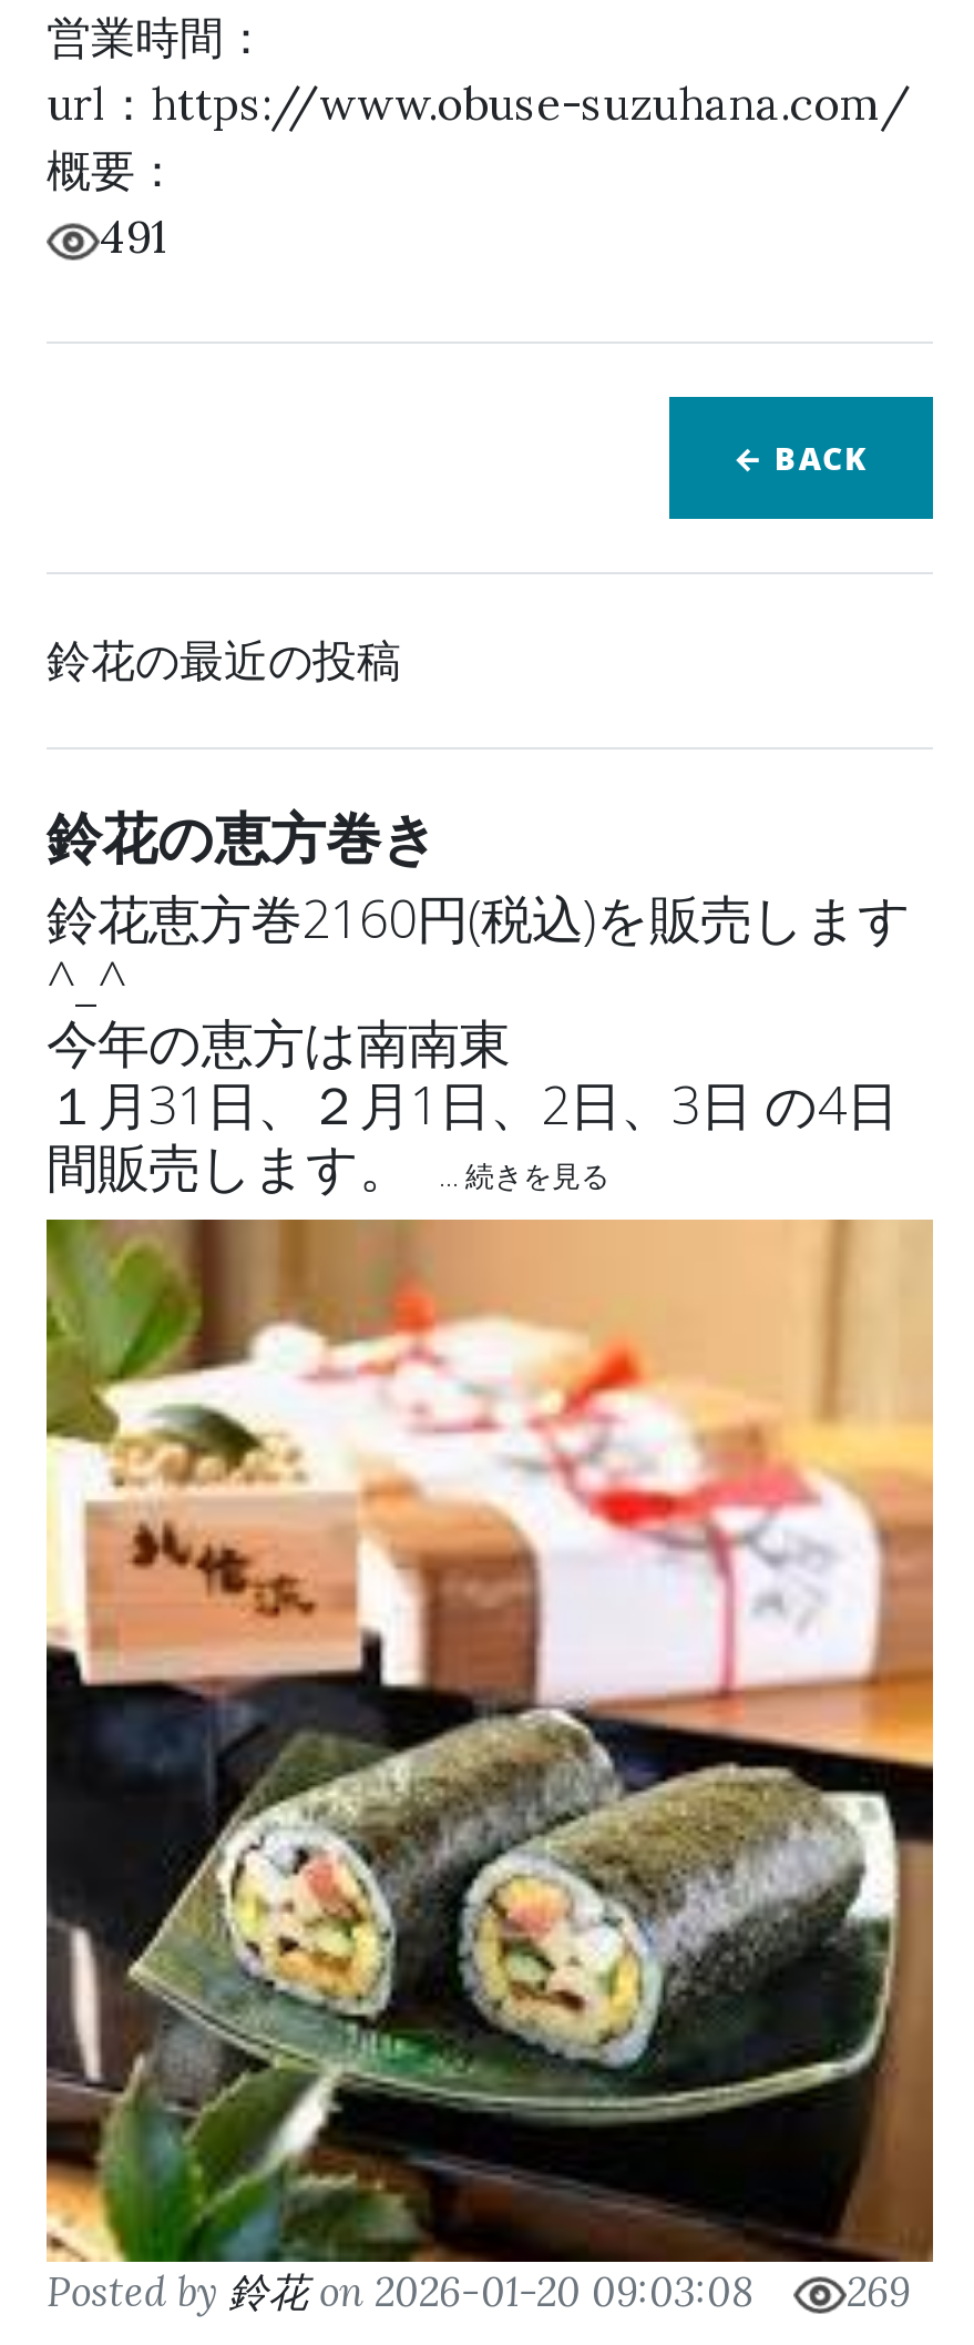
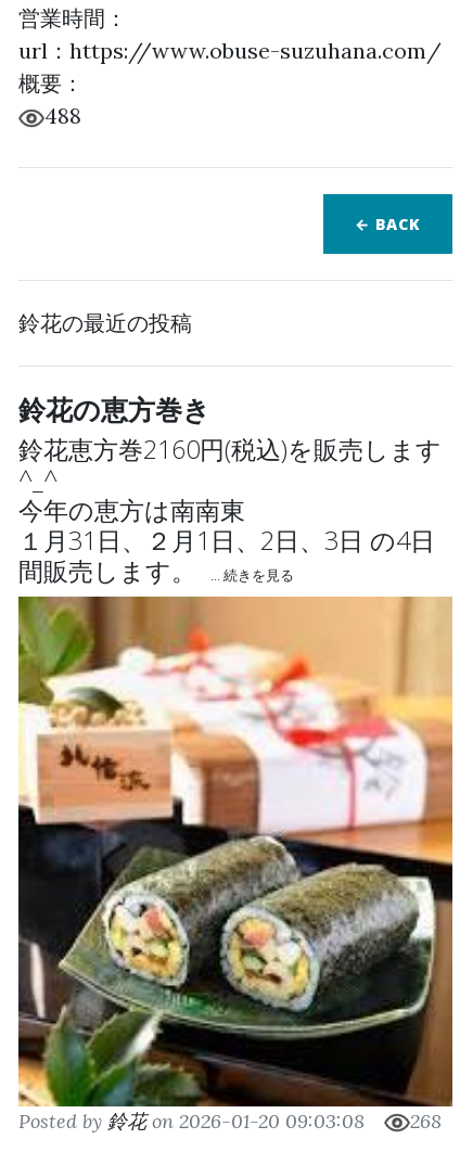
- 491
+ 488

- Posted by鈴花on 2026-01-20 09:03:08 269
+ Posted by鈴花on 2026-01-20 09:03:08 268
